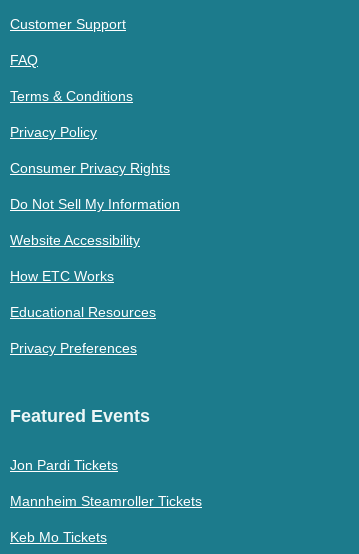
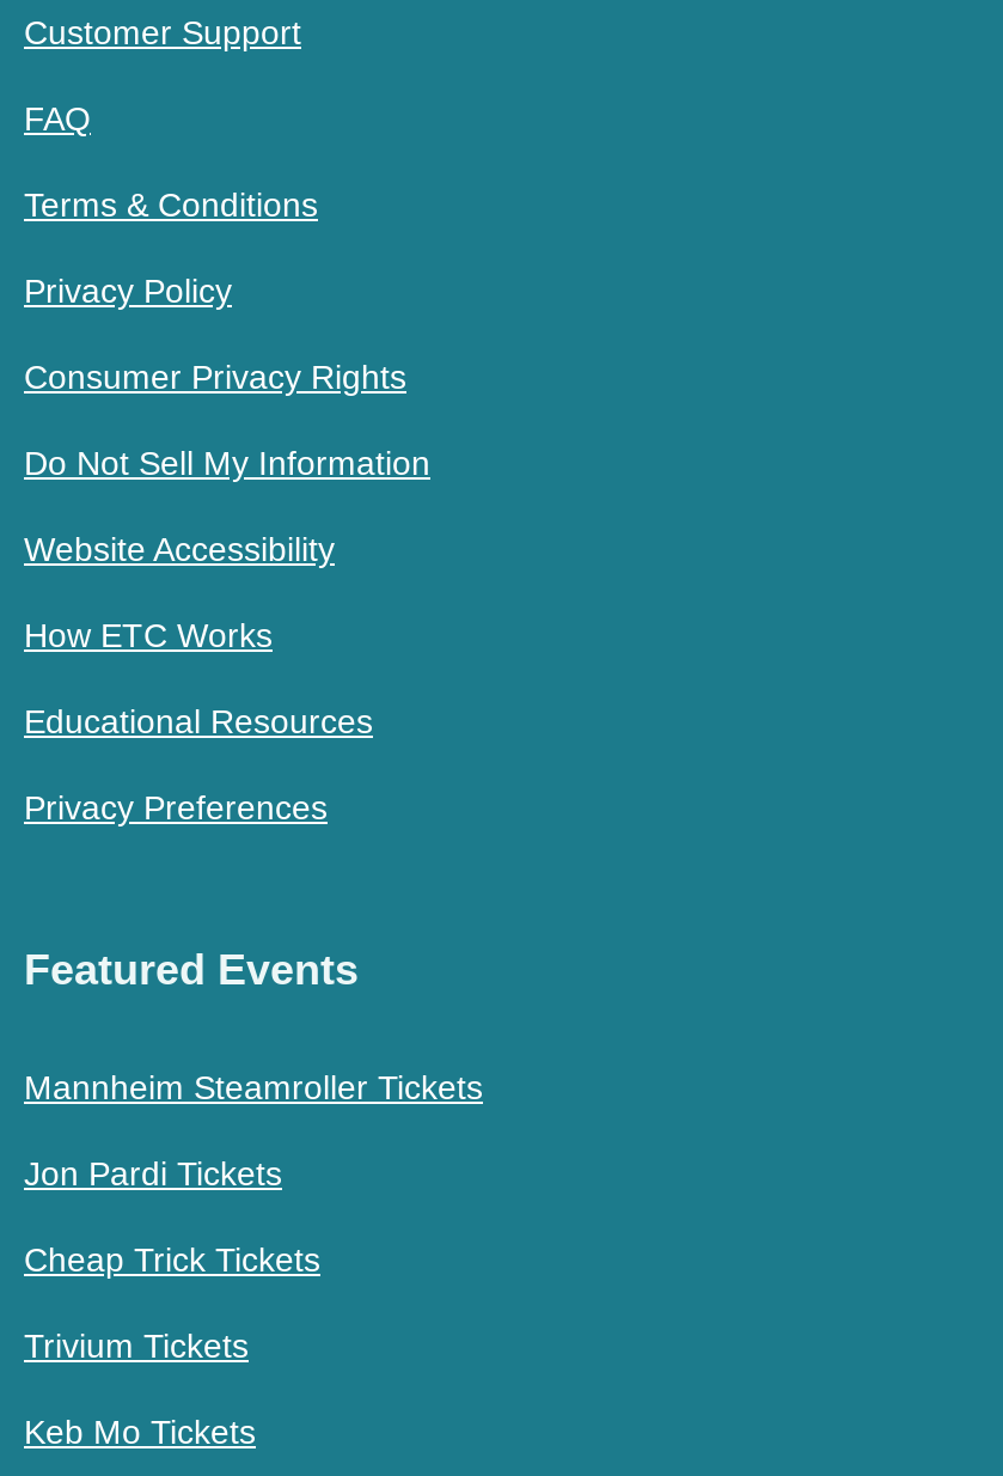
+ Cheap Trick Tickets
+ Trivium Tickets

moved up: Mannheim Steamroller Tickets
